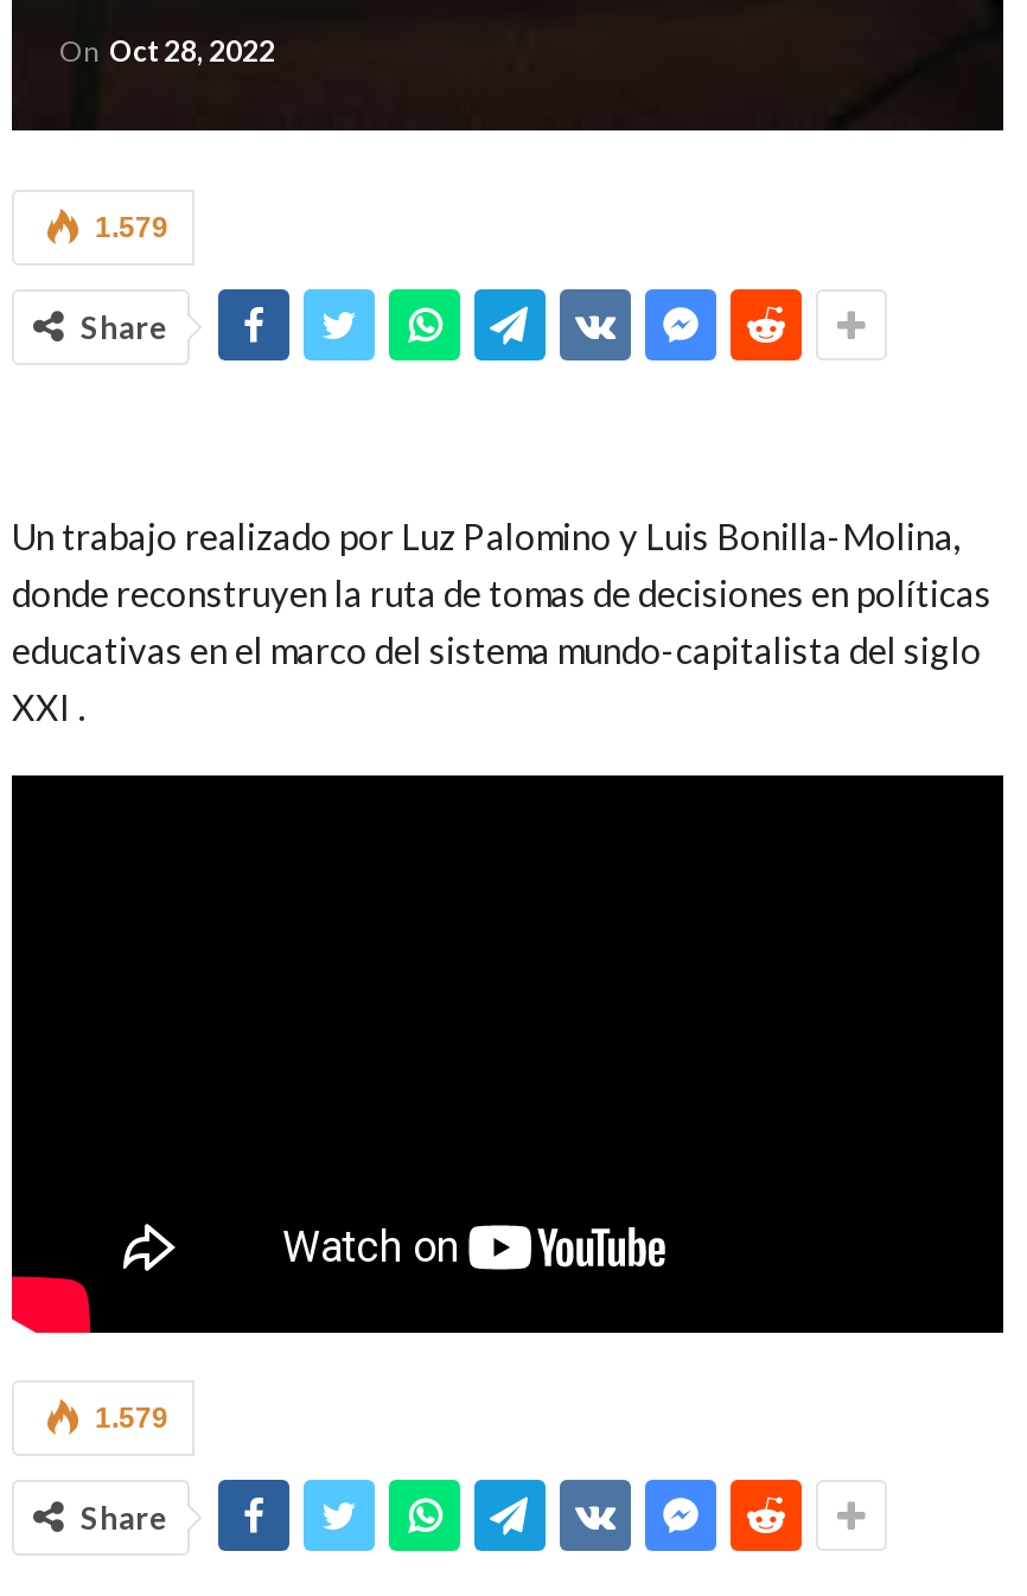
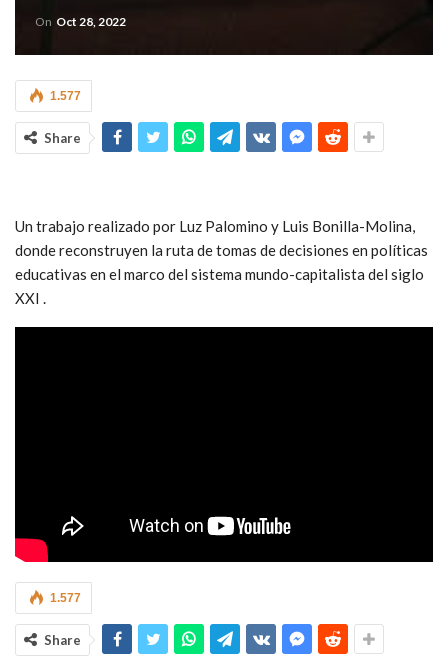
- 1.579
+ 1.577

- 1.579
+ 1.577
